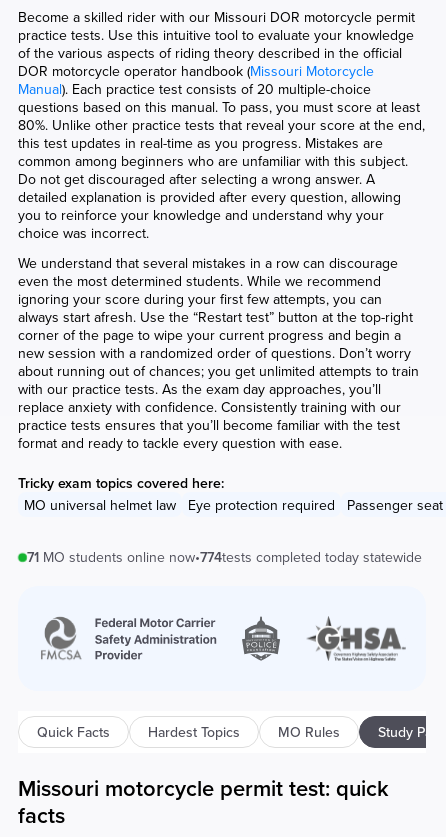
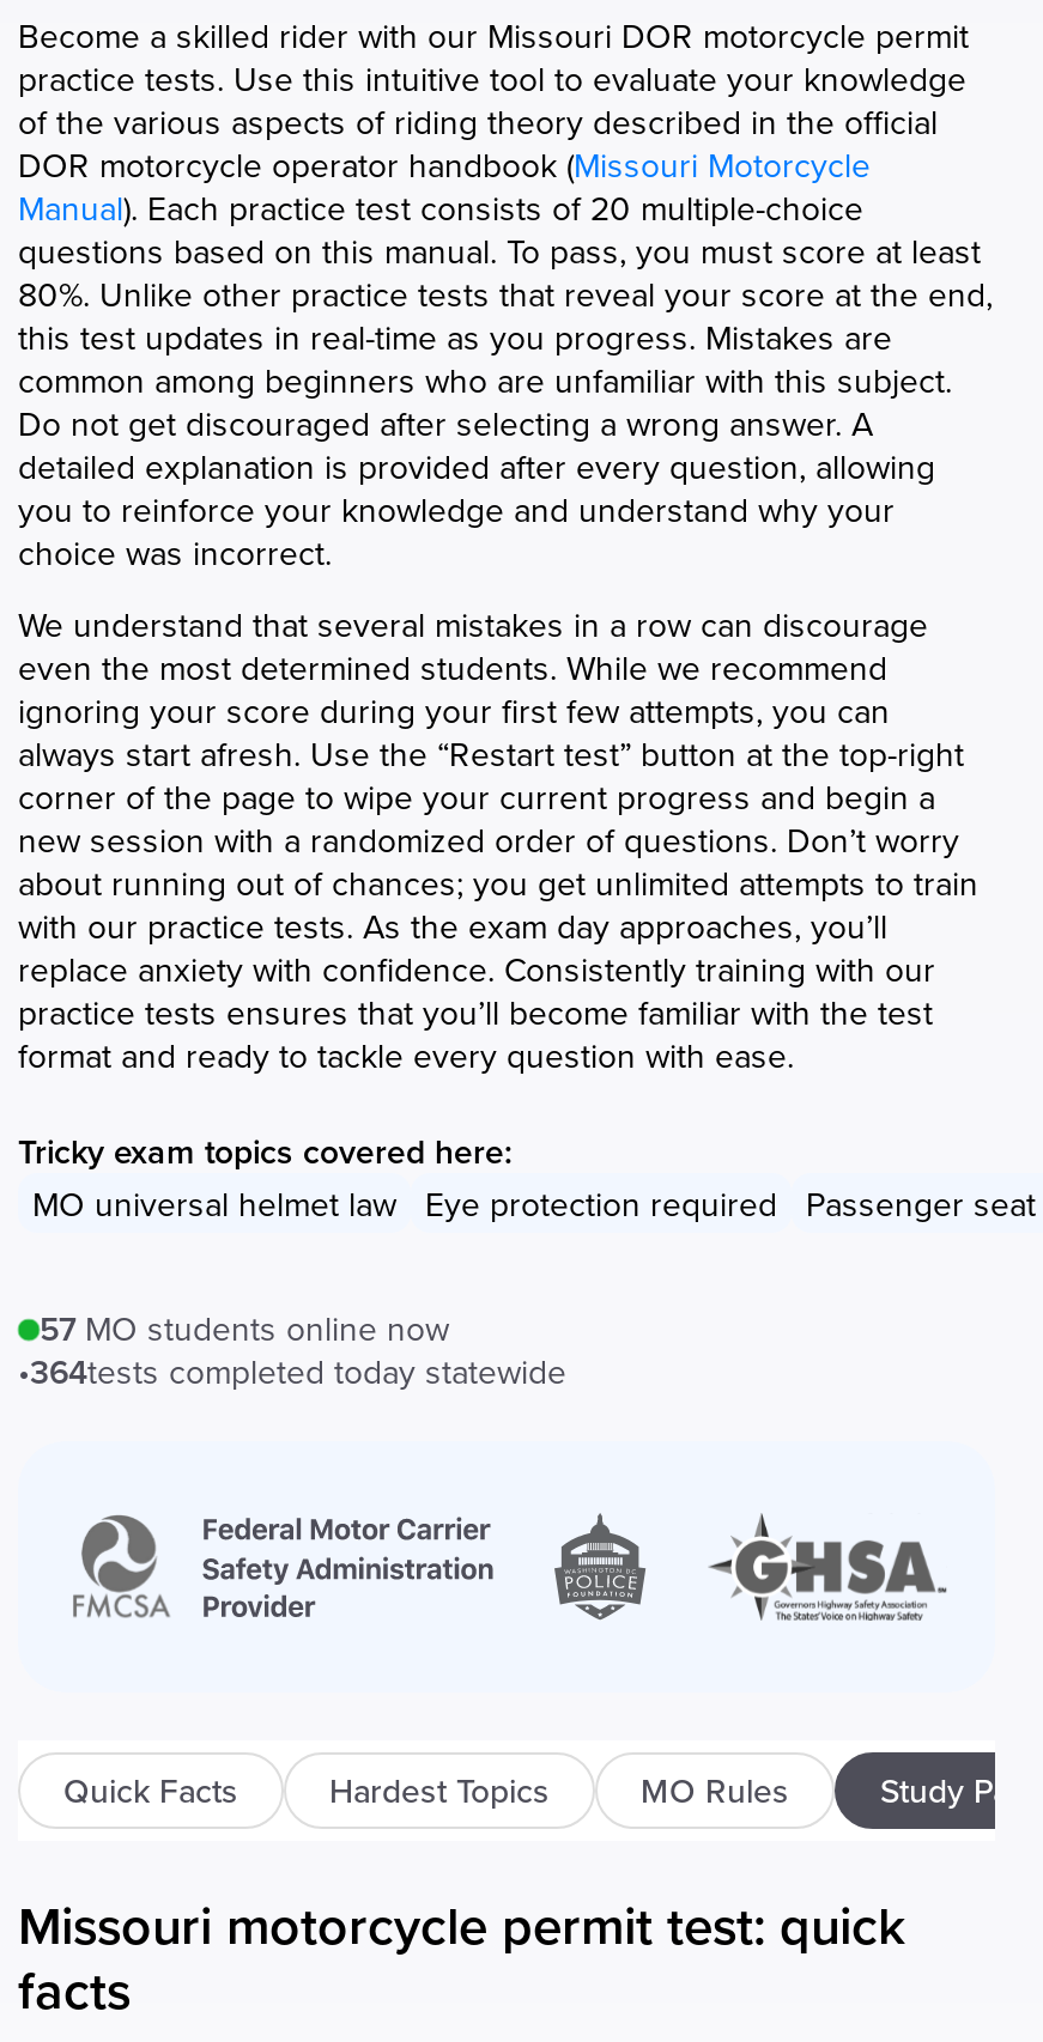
- 71 MO students online now•774tests completed today statewide
+ 57 MO students online now
+ •364tests completed today statewide
